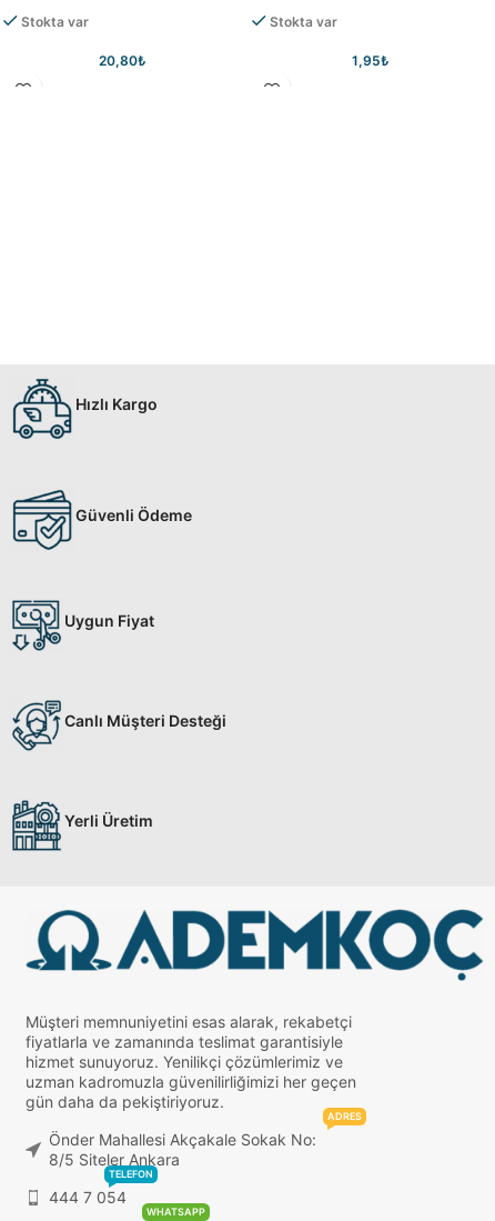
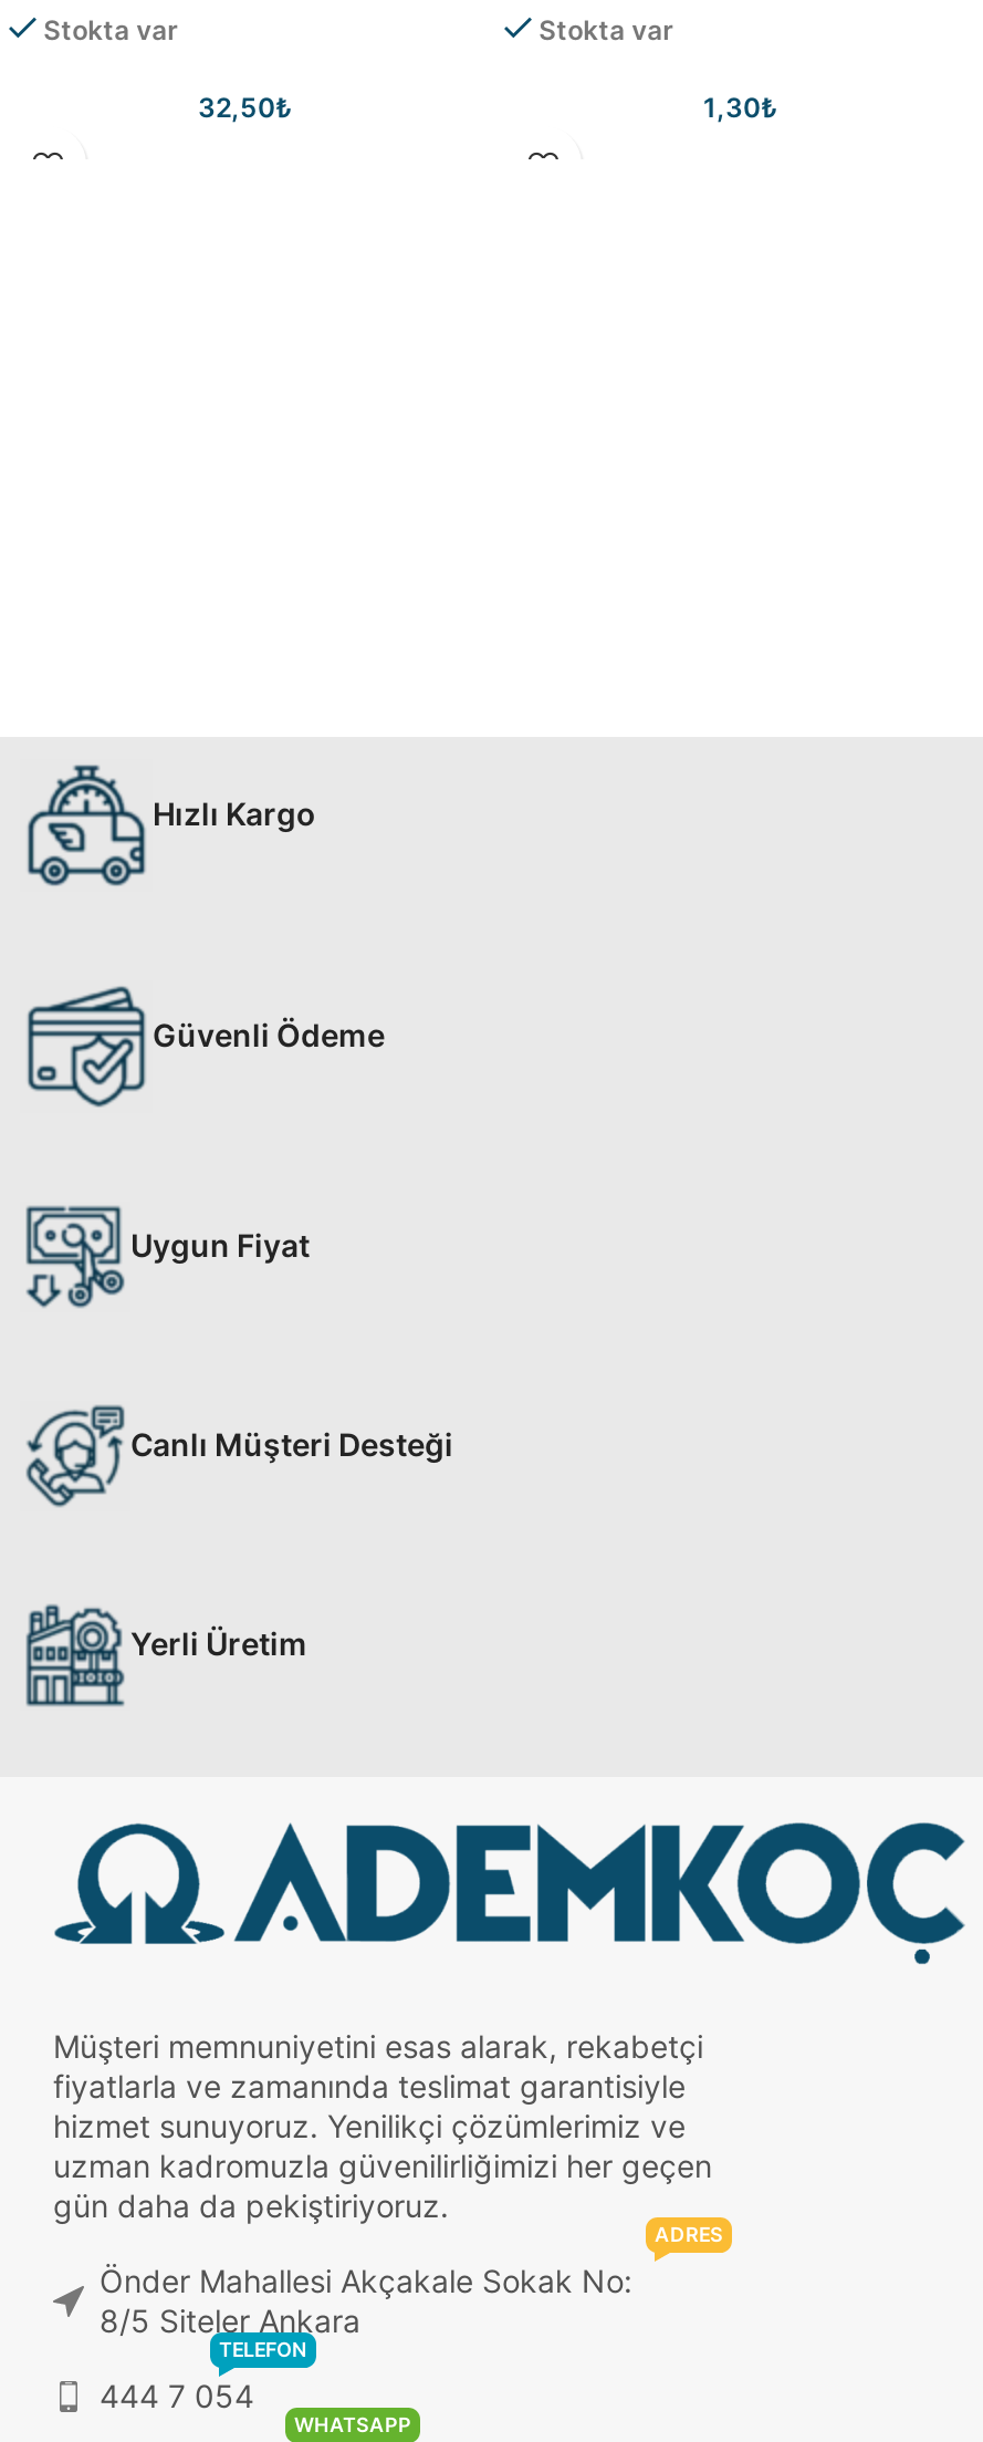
- 20,80₺
+ 32,50₺

- 1,95₺
+ 1,30₺
